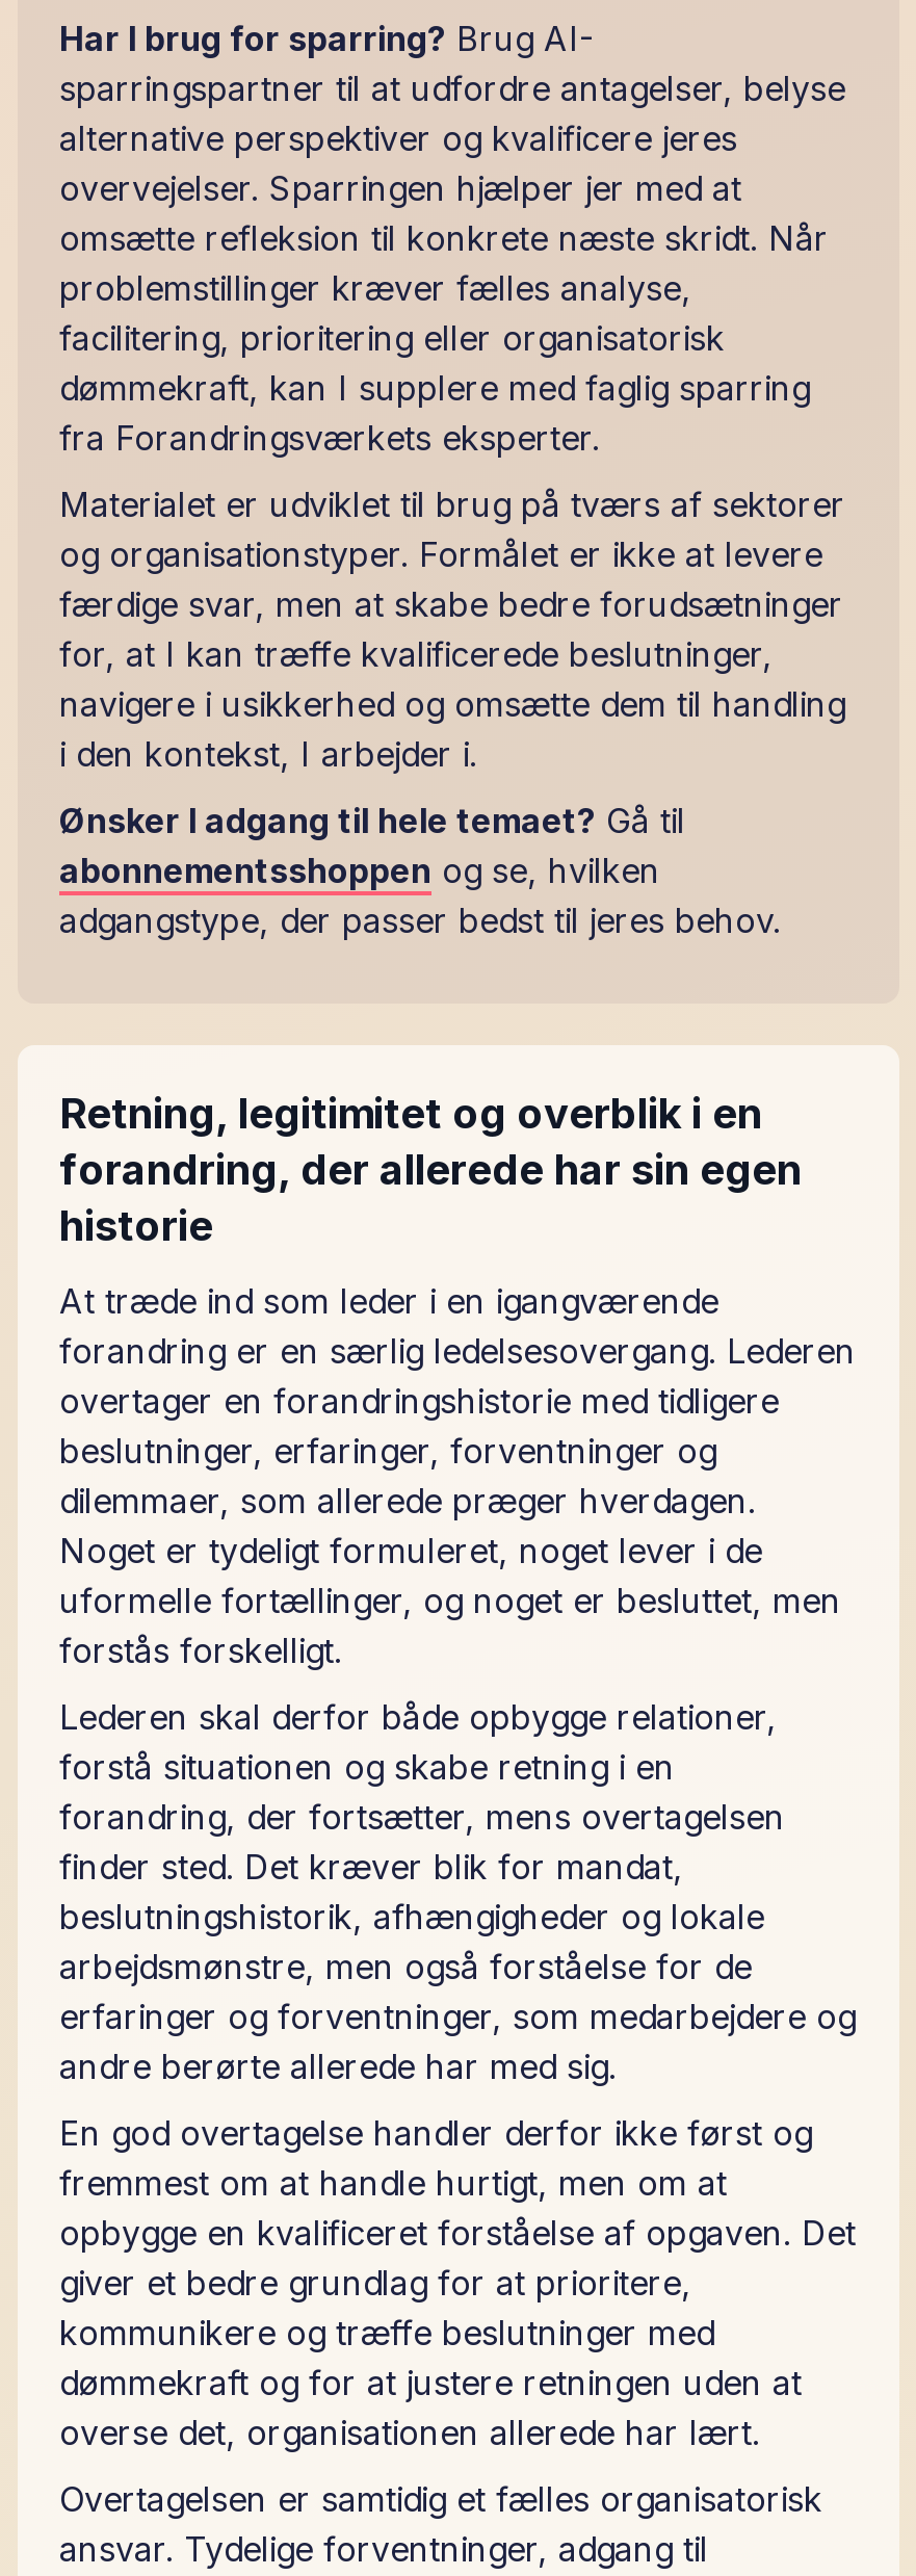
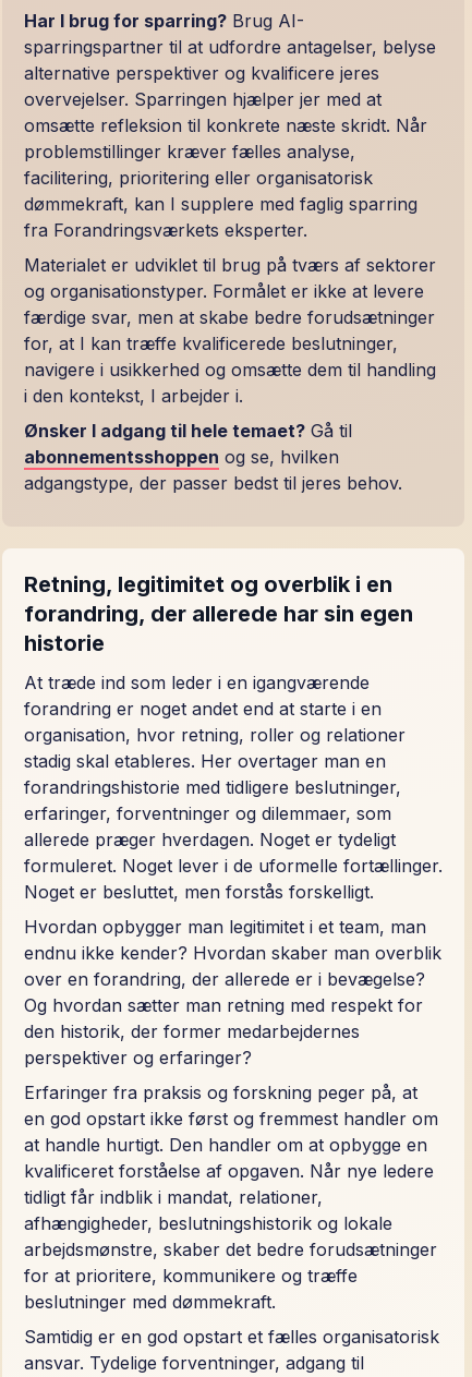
- forandring er en særlig ledelsesovergang. Lederen
- overtager en forandringshistorie med tidligere
- beslutninger, erfaringer, forventninger og
- dilemmaer, som allerede præger hverdagen.
- Noget er tydeligt formuleret, noget lever i de
- uformelle fortællinger, og noget er besluttet, men
- forstås forskelligt.
+ forandring er noget andet end at starte i en
+ organisation, hvor retning, roller og relationer
+ stadig skal etableres. Her overtager man en
+ forandringshistorie med tidligere beslutninger,
+ erfaringer, forventninger og dilemmaer, som
+ allerede præger hverdagen. Noget er tydeligt
+ formuleret. Noget lever i de uformelle fortællinger.
+ Noget er besluttet, men forstås forskelligt.

- Lederen skal derfor både opbygge relationer,
- forstå situationen og skabe retning i en
- forandring, der fortsætter, mens overtagelsen
- finder sted. Det kræver blik for mandat,
- beslutningshistorik, afhængigheder og lokale
- arbejdsmønstre, men også forståelse for de
- erfaringer og forventninger, som medarbejdere og
- andre berørte allerede har med sig.
+ Hvordan opbygger man legitimitet i et team, man
+ endnu ikke kender? Hvordan skaber man overblik
+ over en forandring, der allerede er i bevægelse?
+ Og hvordan sætter man retning med respekt for
+ den historik, der former medarbejdernes
+ perspektiver og erfaringer?

- En god overtagelse handler derfor ikke først og
- fremmest om at handle hurtigt, men om at
- opbygge en kvalificeret forståelse af opgaven. Det
- giver et bedre grundlag for at prioritere,
- kommunikere og træffe beslutninger med
- dømmekraft og for at justere retningen uden at
- overse det, organisationen allerede har lært.
+ Erfaringer fra praksis og forskning peger på, at
+ en god opstart ikke først og fremmest handler om
+ at handle hurtigt. Den handler om at opbygge en
+ kvalificeret forståelse af opgaven. Når nye ledere
+ tidligt får indblik i mandat, relationer,
+ afhængigheder, beslutningshistorik og lokale
+ arbejdsmønstre, skaber det bedre forudsætninger
+ for at prioritere, kommunikere og træffe
+ beslutninger med dømmekraft.

- Overtagelsen er samtidig et fælles organisatorisk
+ Samtidig er en god opstart et fælles organisatorisk
